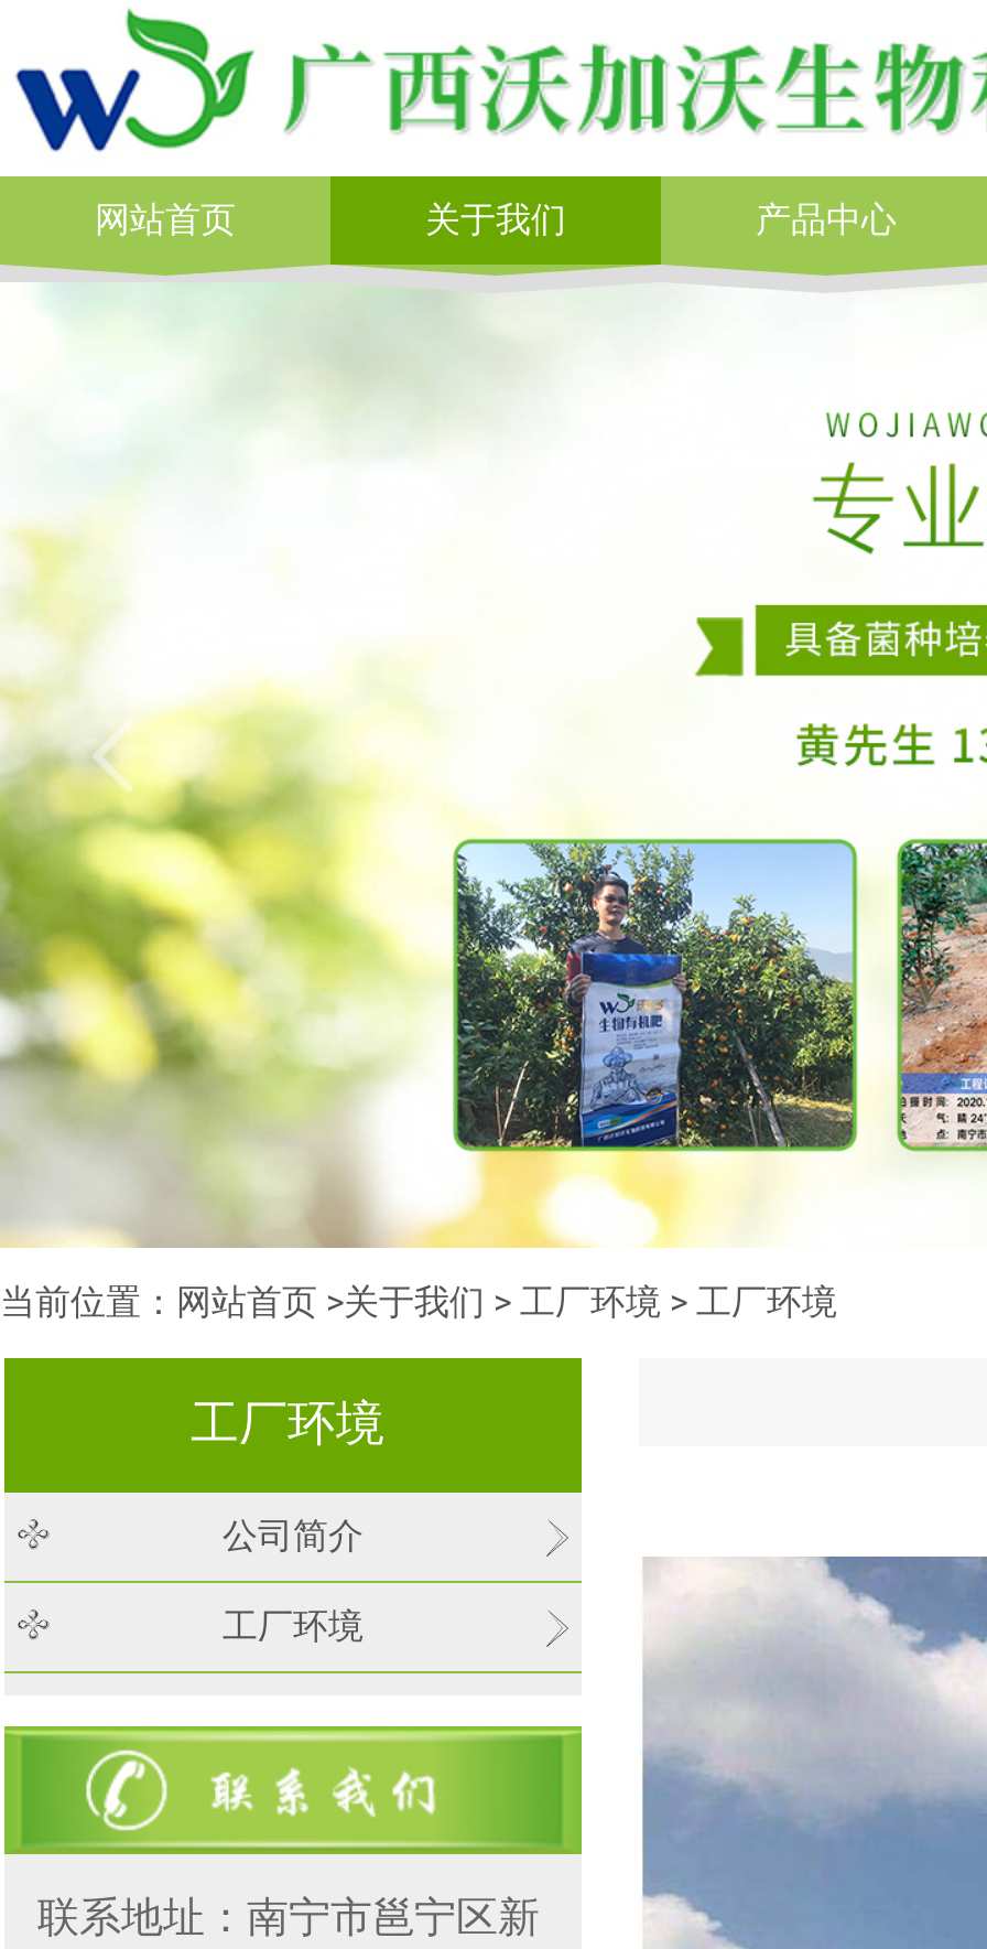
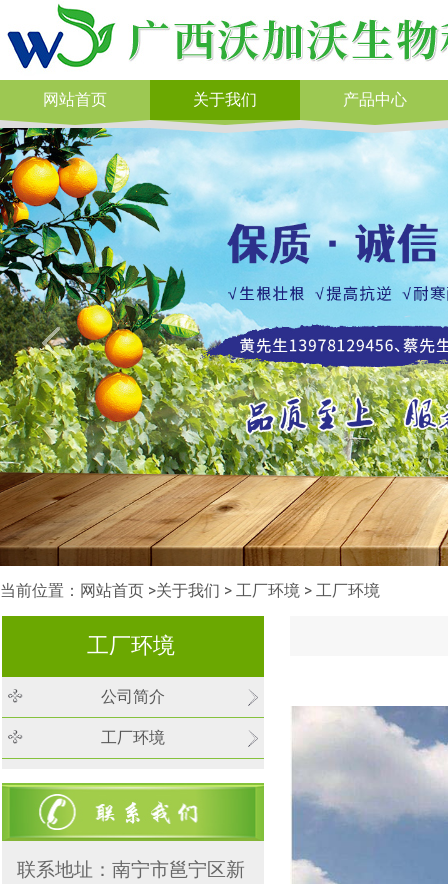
- [image]
+ [image]
